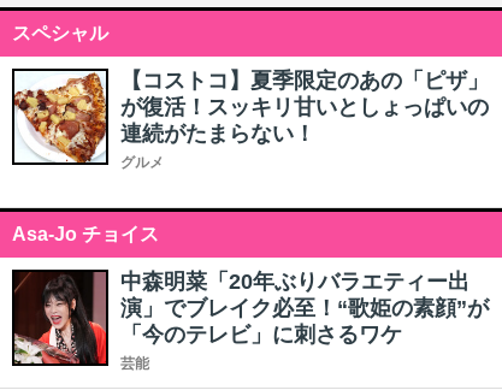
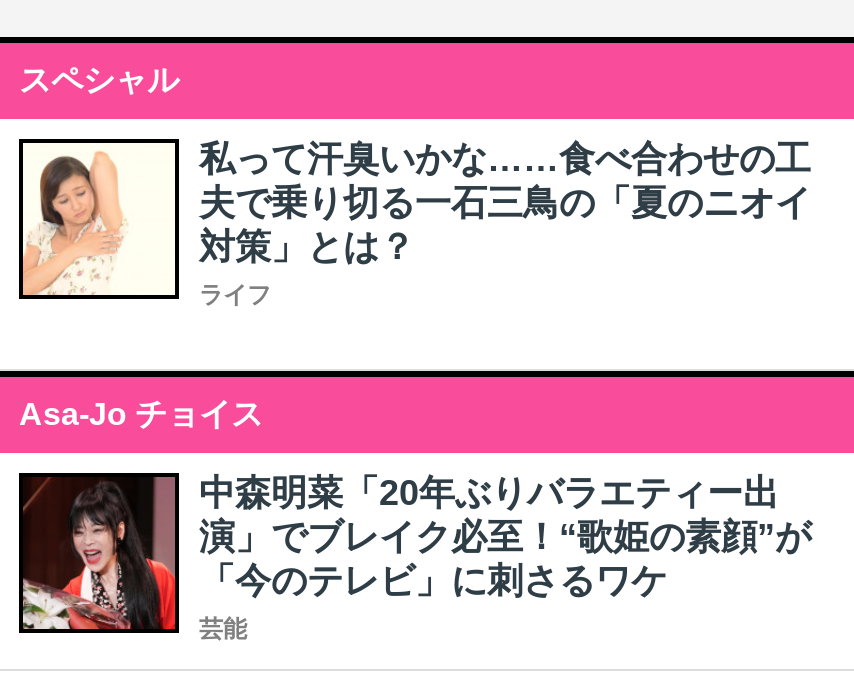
- [image]
- 【コストコ】夏季限定のあの「ピザ」
- が復活！スッキリ甘いとしょっぱいの
- 連続がたまらない！
- グルメ
+ [image]
+ 私って汗臭いかな……食べ合わせの工
+ 夫で乗り切る一石三鳥の「夏のニオイ
+ 対策」とは？
+ ライフ
